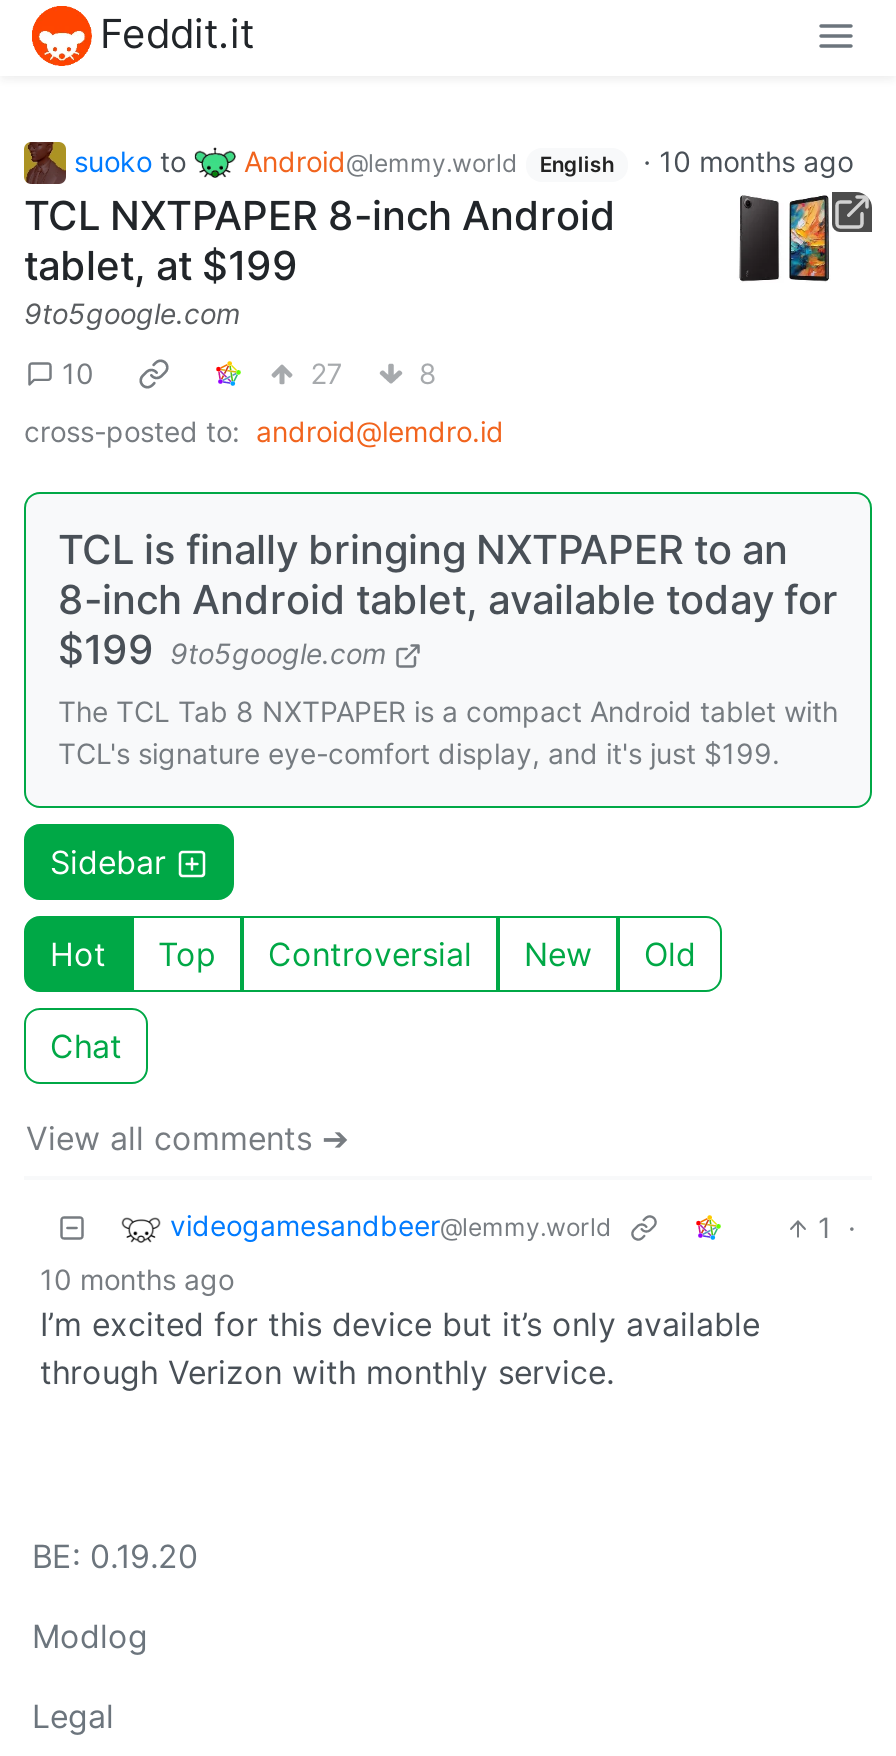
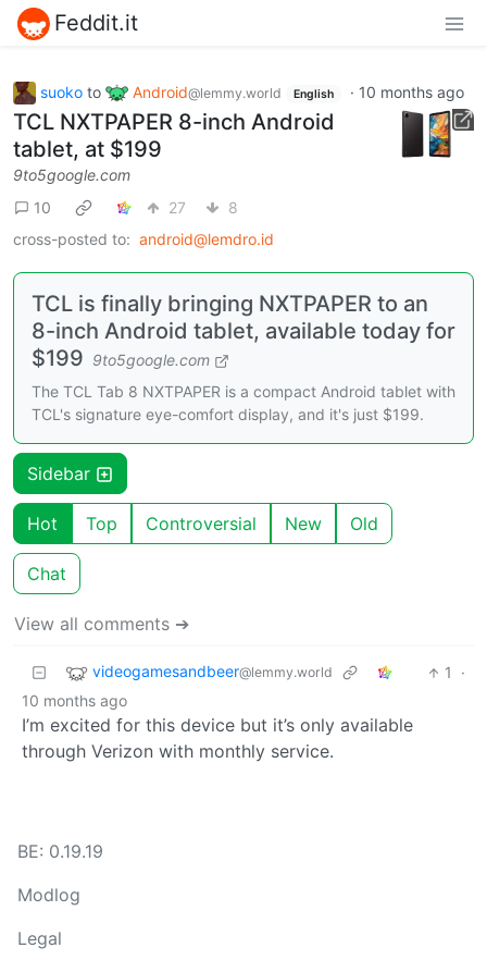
- BE: 0.19.20
+ BE: 0.19.19
